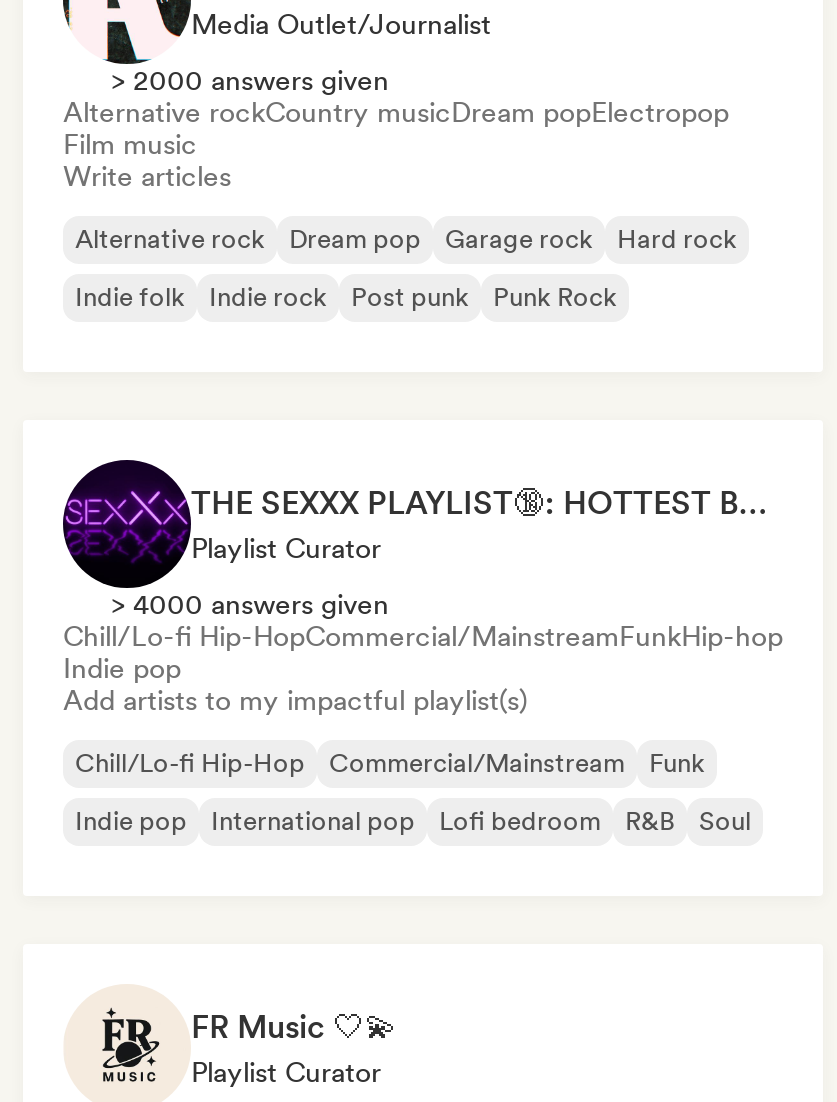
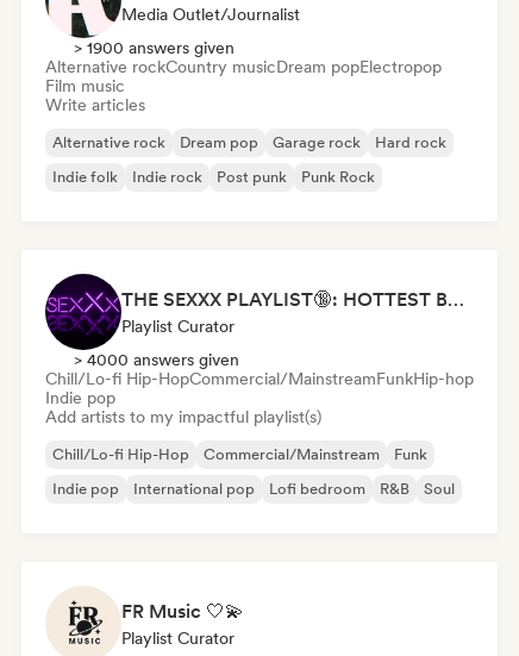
- > 2000 answers given
+ > 1900 answers given
